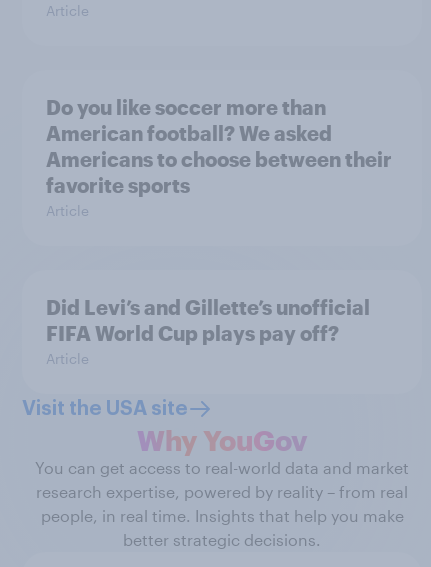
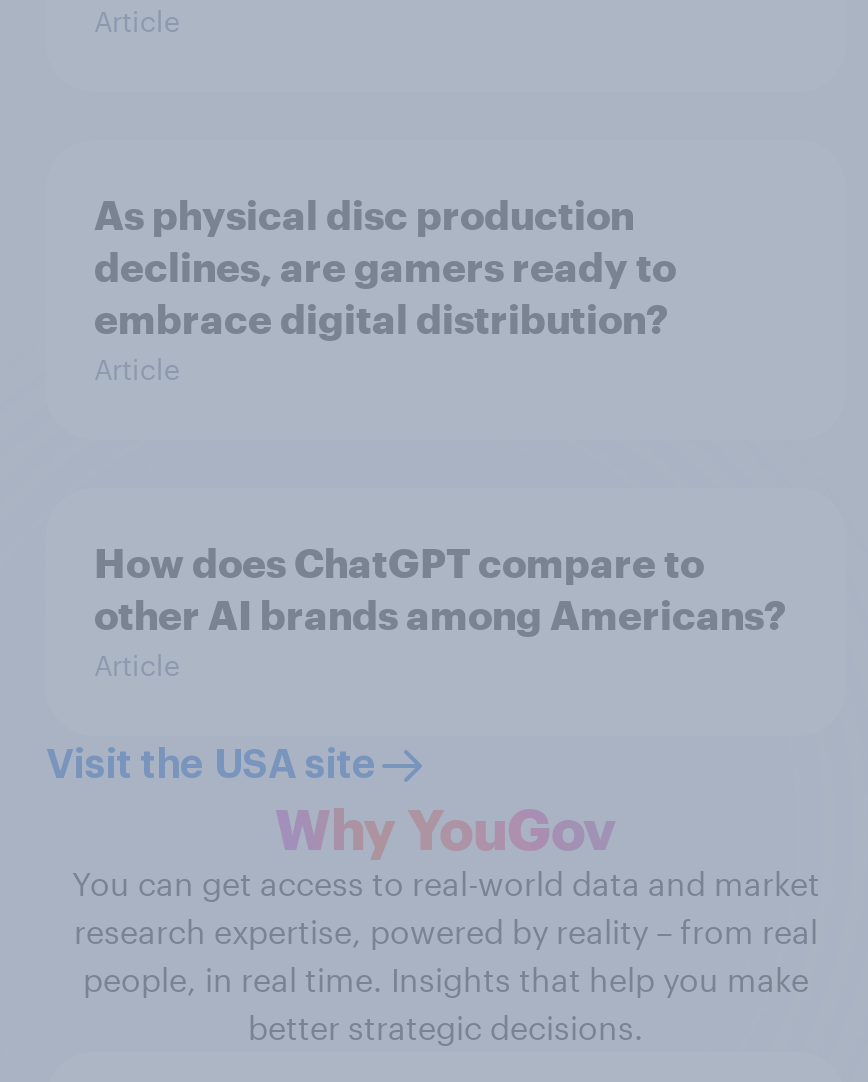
- Do you like soccer more than
- American football? We asked
- Americans to choose between their
- favorite sports
+ As physical disc production
+ declines, are gamers ready to
+ embrace digital distribution?

- Did Levi’s and Gillette’s unofficial
- FIFA World Cup plays pay off?
+ How does ChatGPT compare to
+ other AI brands among Americans?
